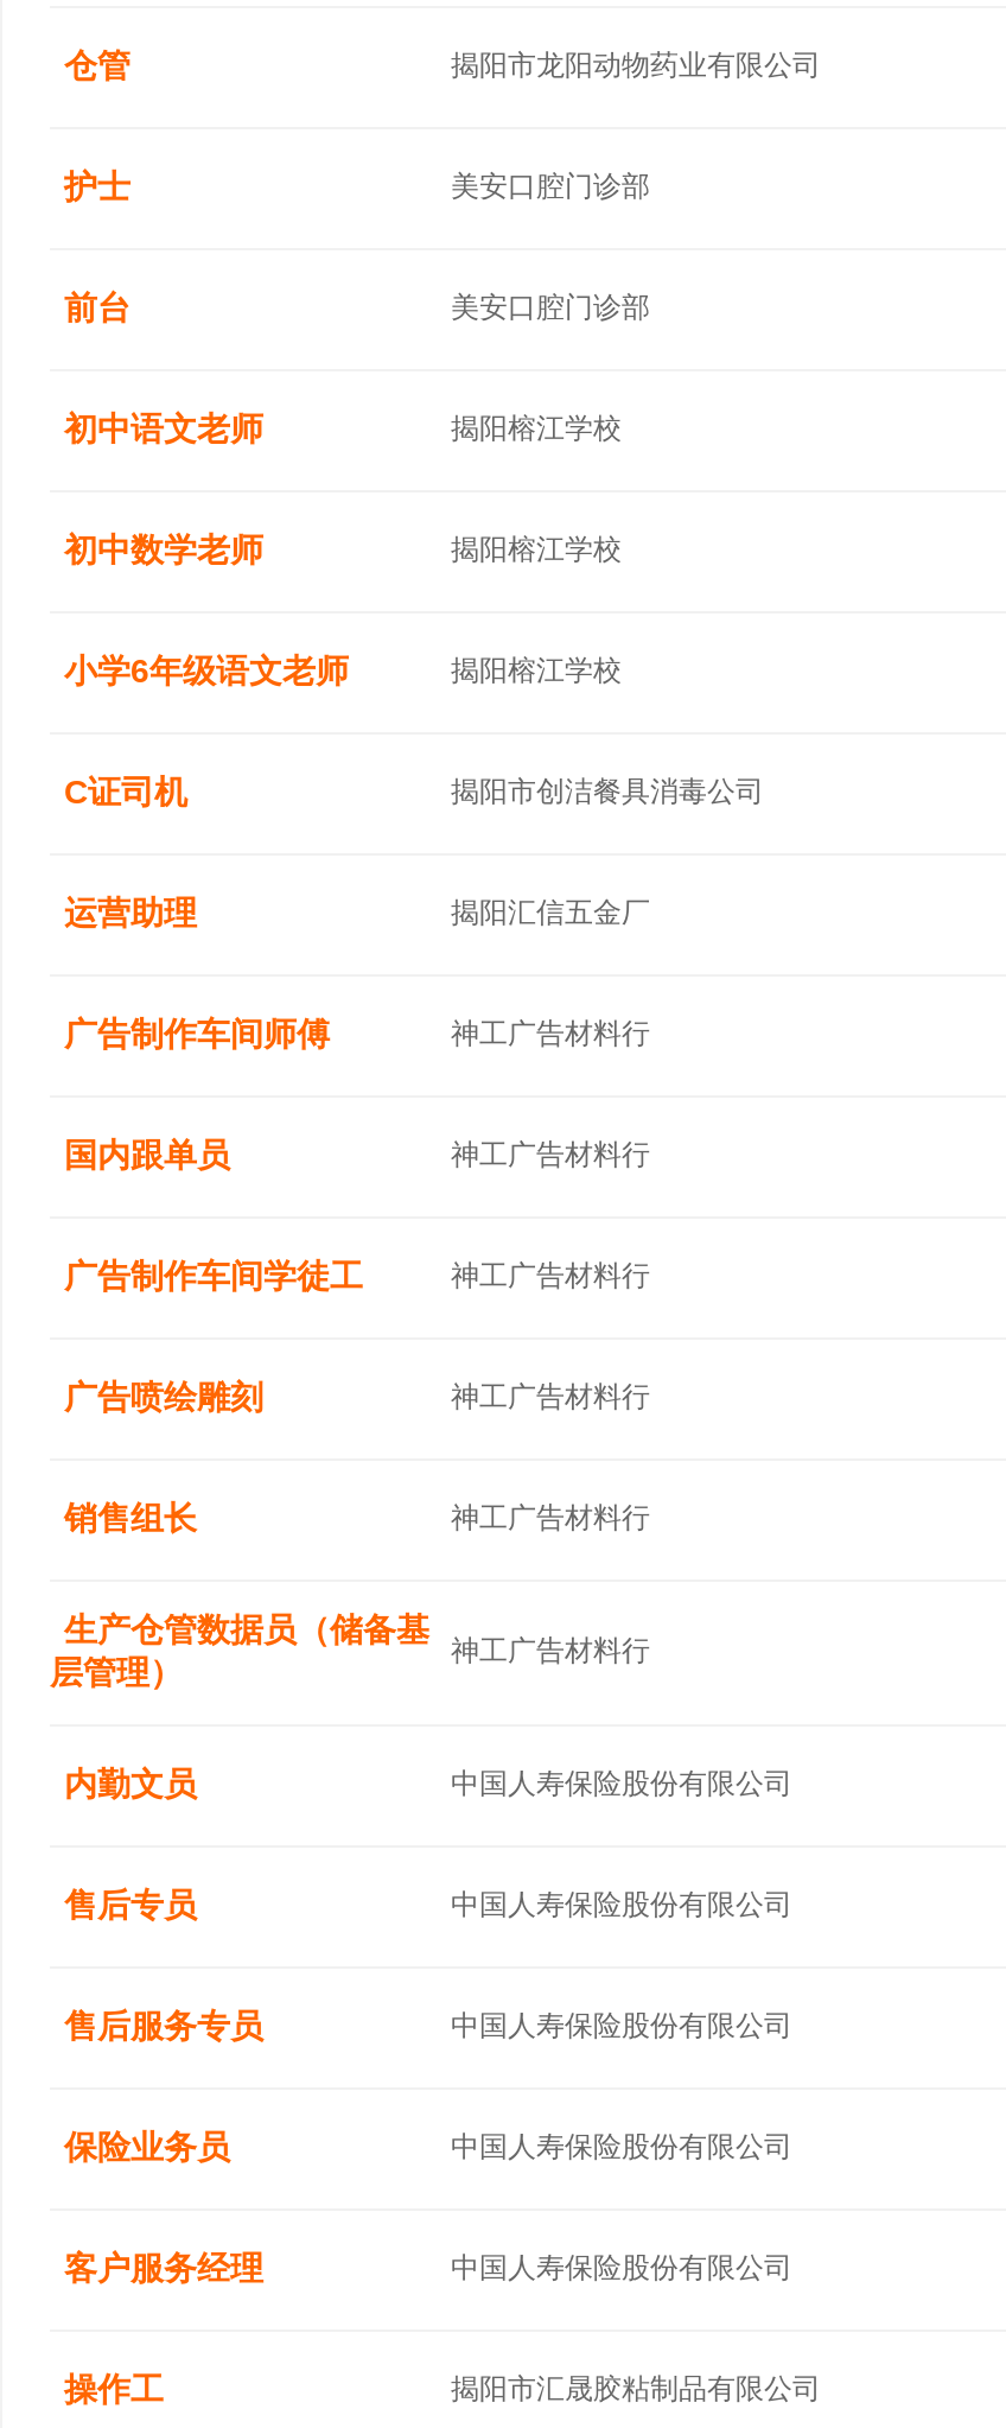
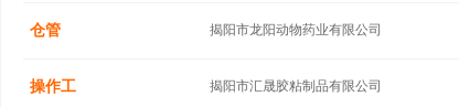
- 护士
- 美安口腔门诊部
- 前台
- 美安口腔门诊部
- 初中语文老师
- 揭阳榕江学校
- 初中数学老师
- 揭阳榕江学校
- 小学6年级语文老师
- 揭阳榕江学校
- C证司机
- 揭阳市创洁餐具消毒公司
- 运营助理
- 揭阳汇信五金厂
- 广告制作车间师傅
- 神工广告材料行
- 国内跟单员
- 神工广告材料行
- 广告制作车间学徒工
- 神工广告材料行
- 广告喷绘雕刻
- 神工广告材料行
- 销售组长
- 神工广告材料行
- 生产仓管数据员（储备基
- 层管理）

- 神工广告材料行

- 内勤文员
- 中国人寿保险股份有限公司
- 售后专员
- 中国人寿保险股份有限公司
- 售后服务专员
- 中国人寿保险股份有限公司
- 保险业务员
- 中国人寿保险股份有限公司
- 客户服务经理
- 中国人寿保险股份有限公司
